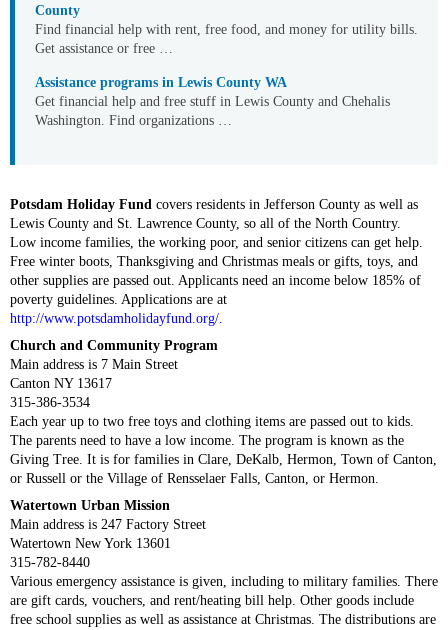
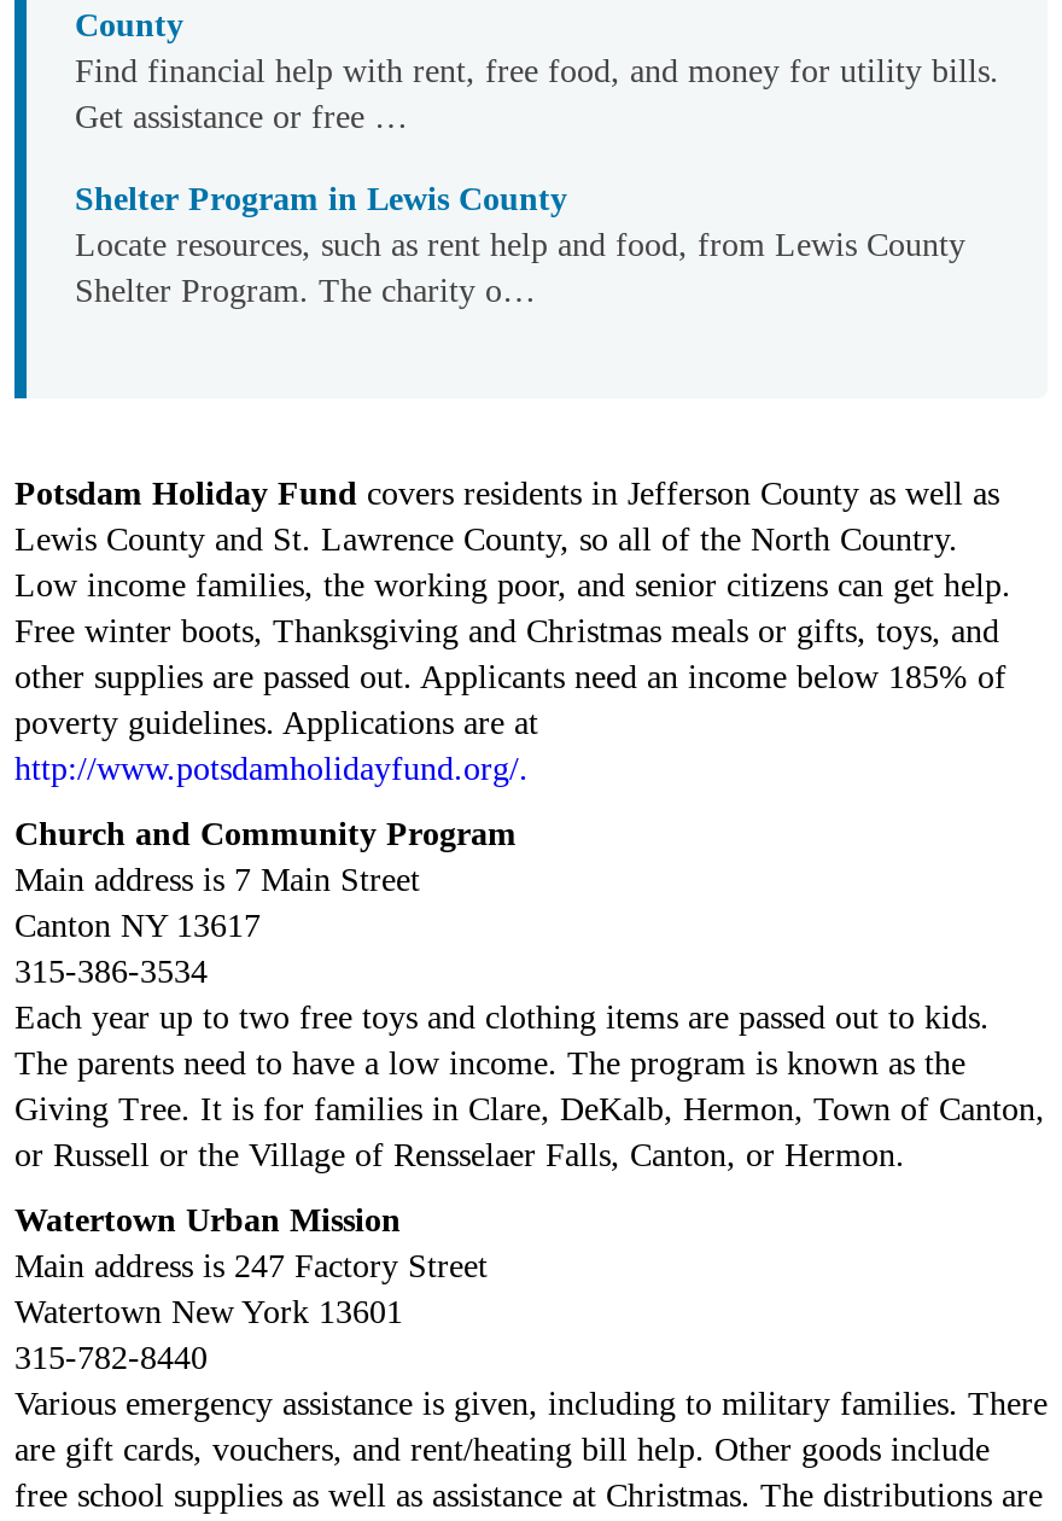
- Assistance programs in Lewis County WA
- Get financial help and free stuff in Lewis County and Chehalis
- Washington. Find organizations …
+ Shelter Program in Lewis County
+ Locate resources, such as rent help and food, from Lewis County
+ Shelter Program. The charity o…
